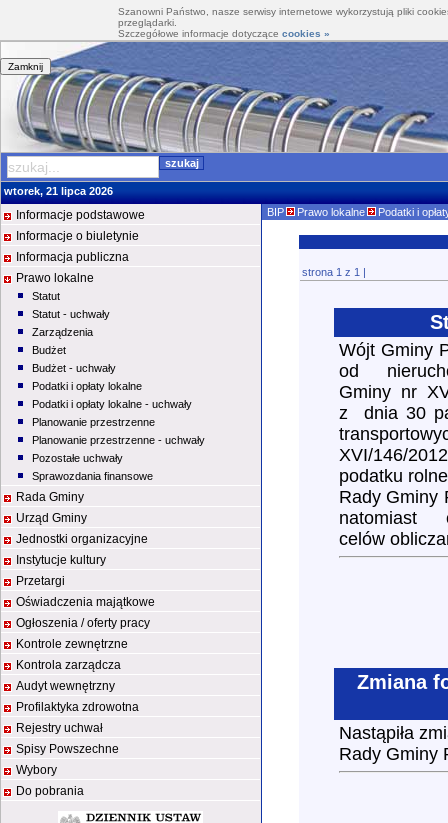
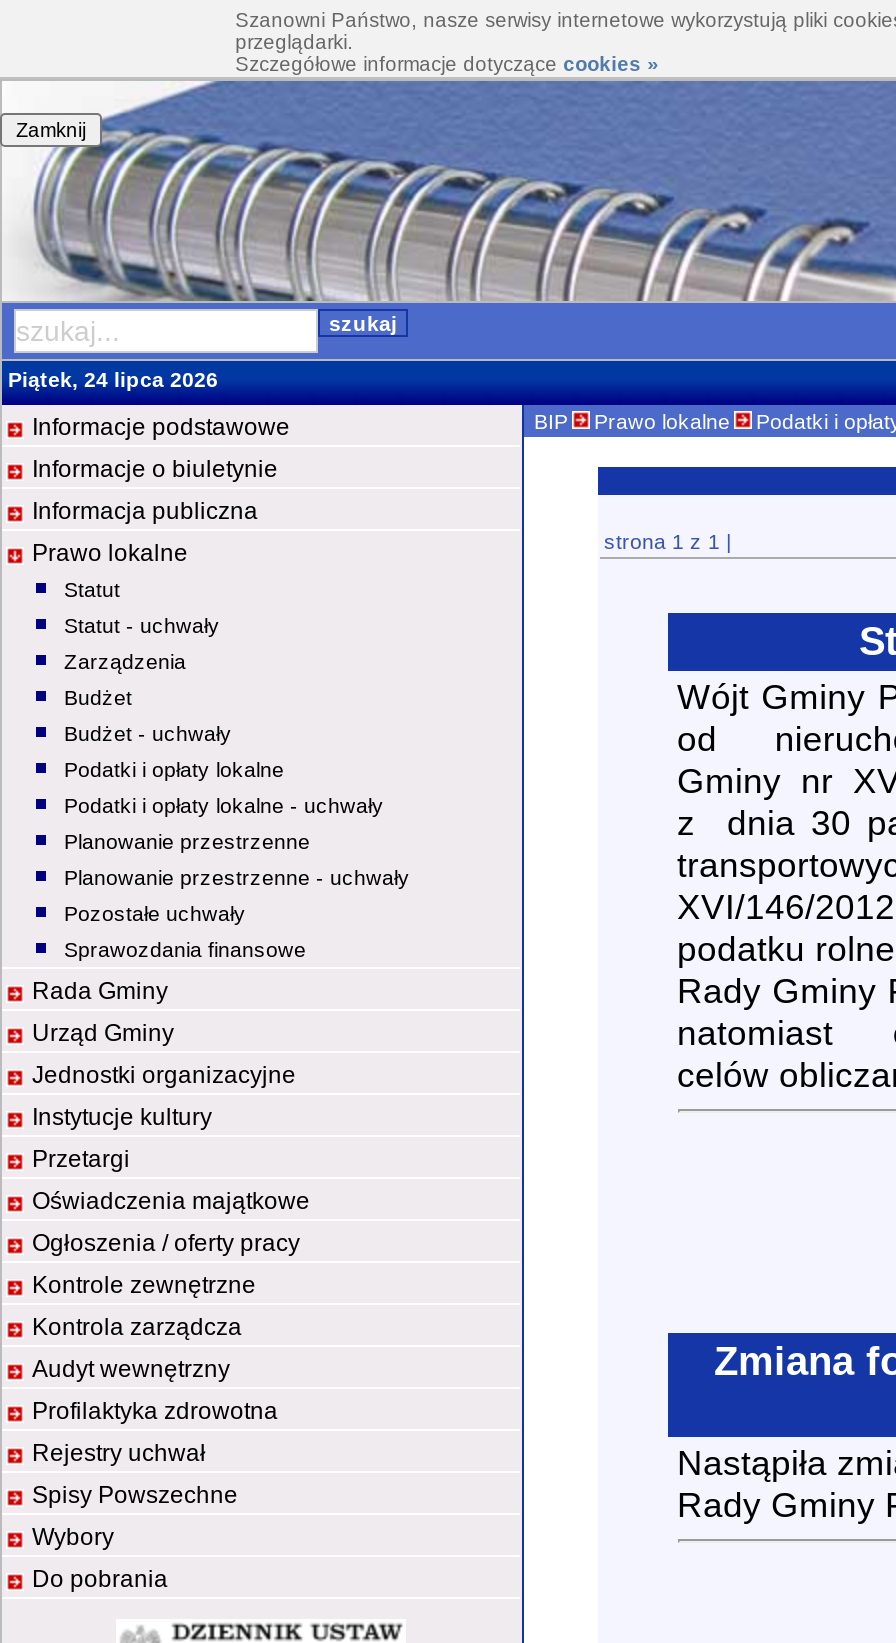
- wtorek, 21 lipca 2026
+ Piątek, 24 lipca 2026
